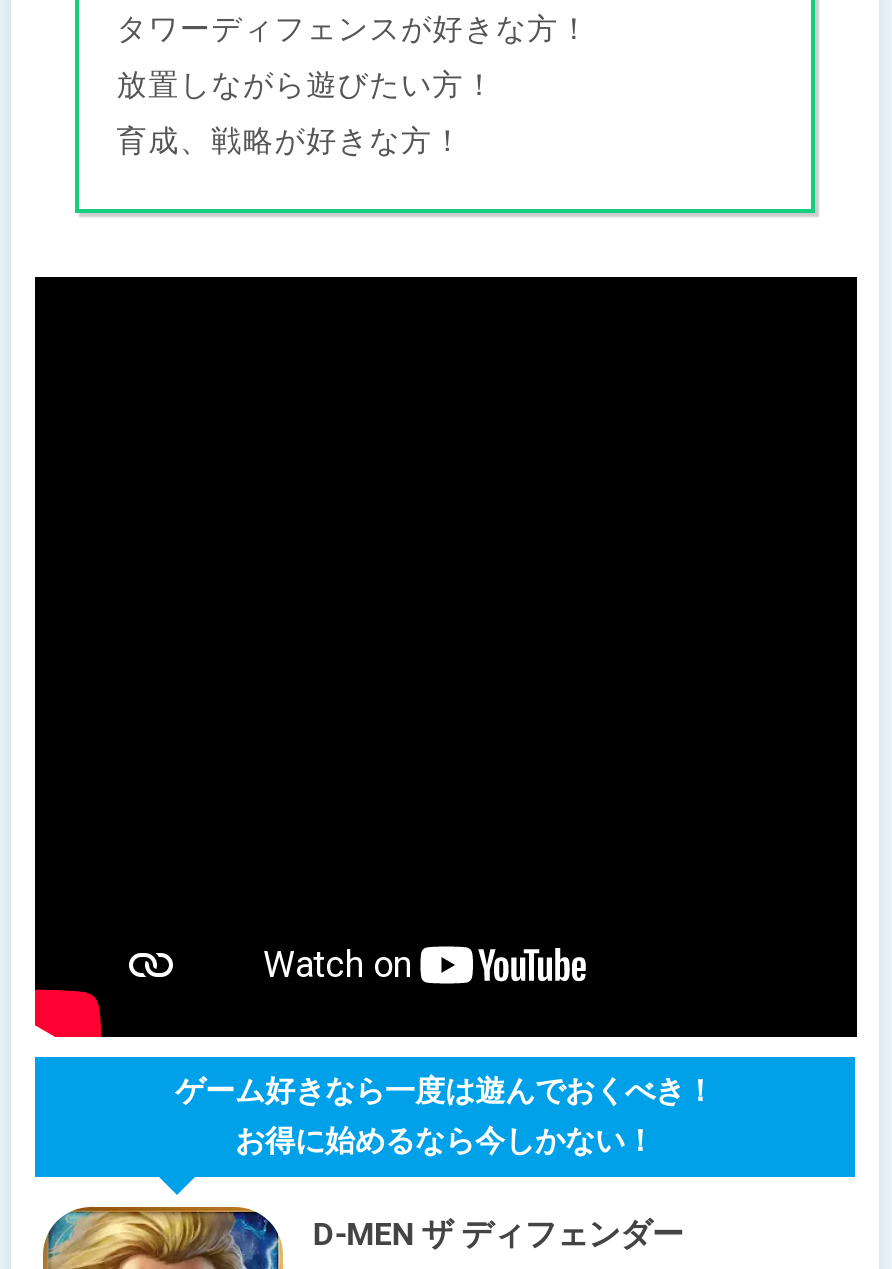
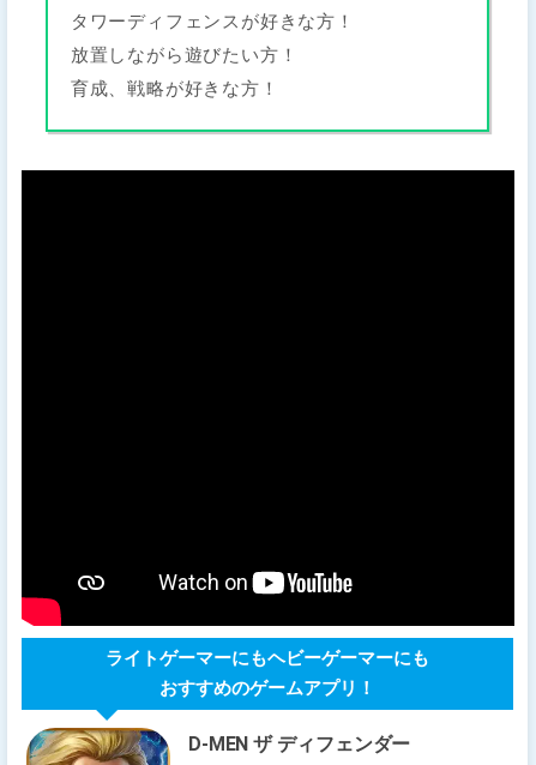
- ゲーム好きなら一度は遊んでおくべき！
- お得に始めるなら今しかない！
+ ライトゲーマーにもヘビーゲーマーにも
+ おすすめのゲームアプリ！
